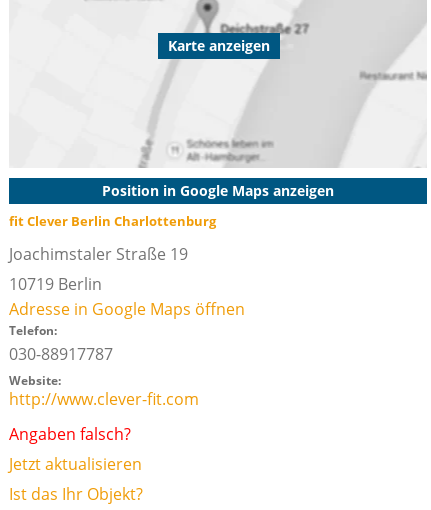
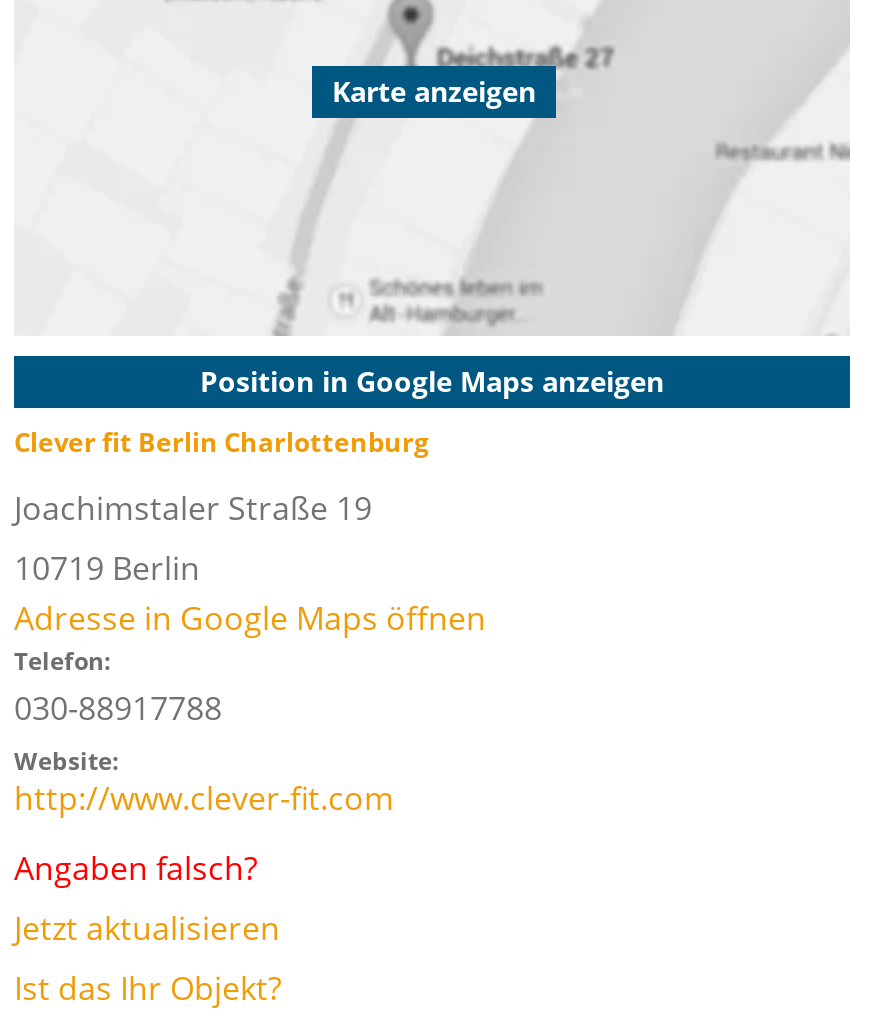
- fit Clever Berlin Charlottenburg
+ Clever fit Berlin Charlottenburg

- 030-88917787
+ 030-88917788
